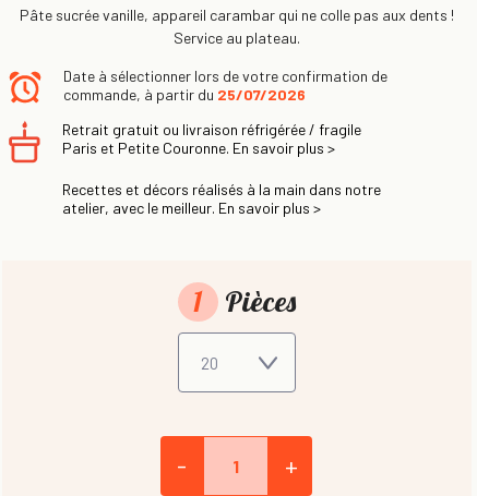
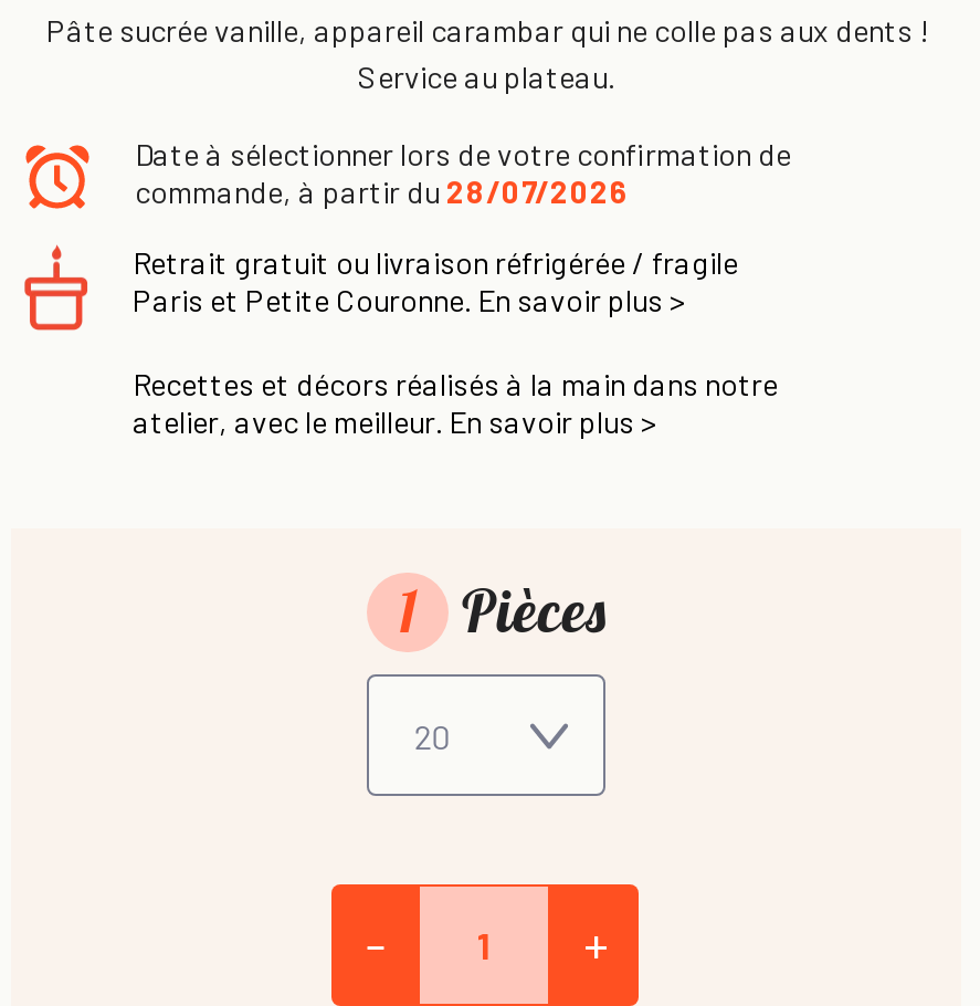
- commande, à partir du 25/07/2026
+ commande, à partir du 28/07/2026
